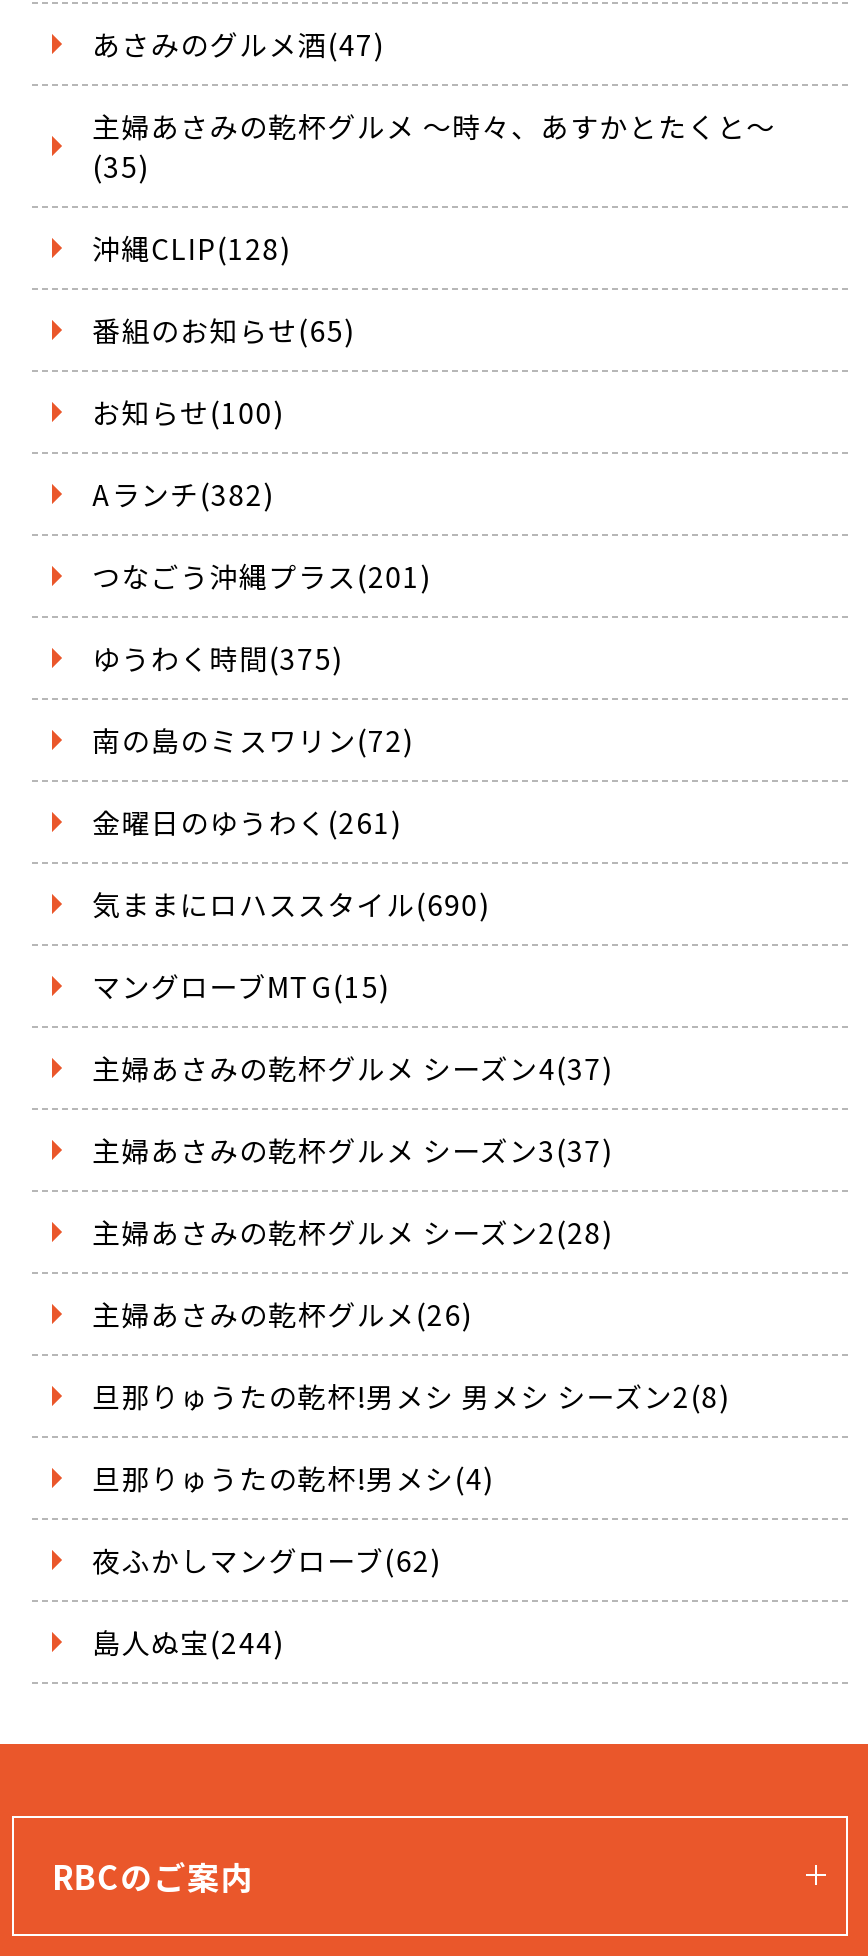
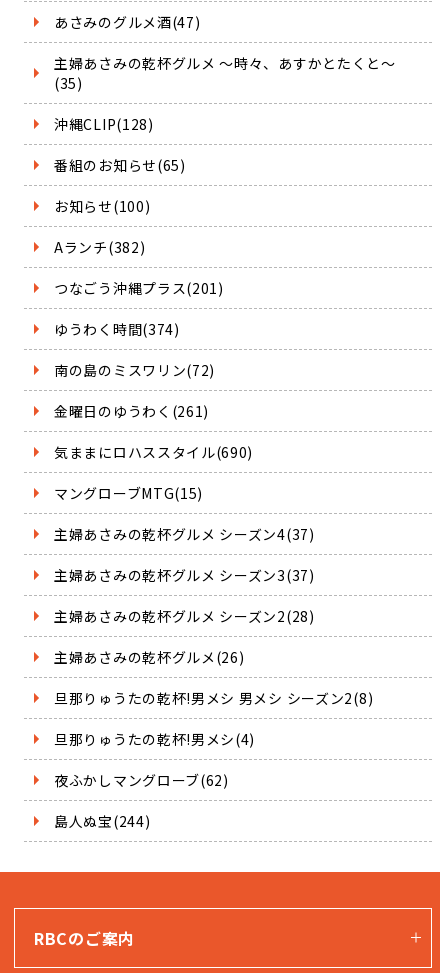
- ゆうわく時間(375)
+ ゆうわく時間(374)
